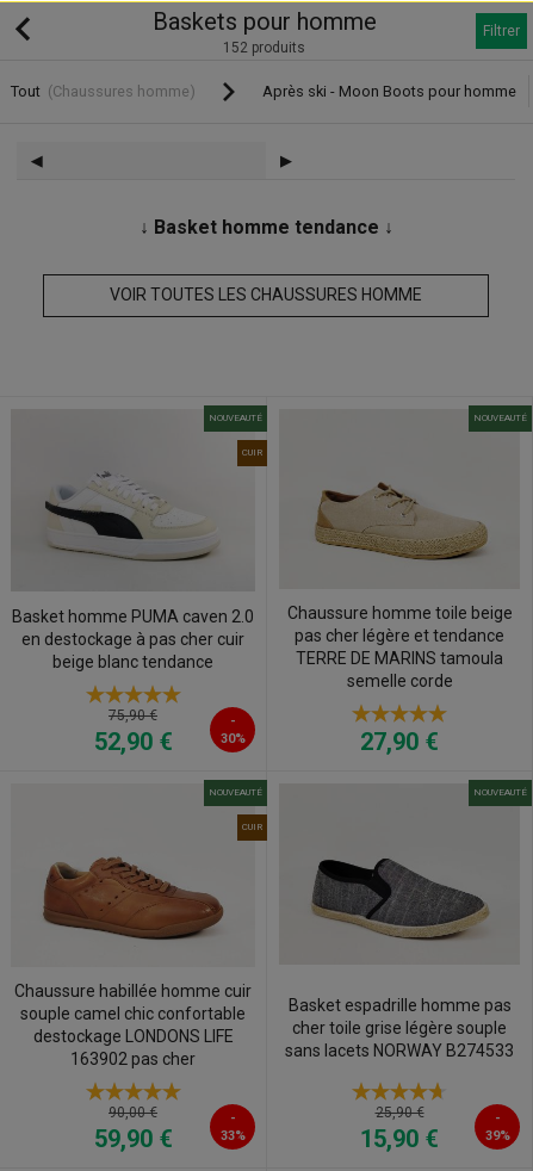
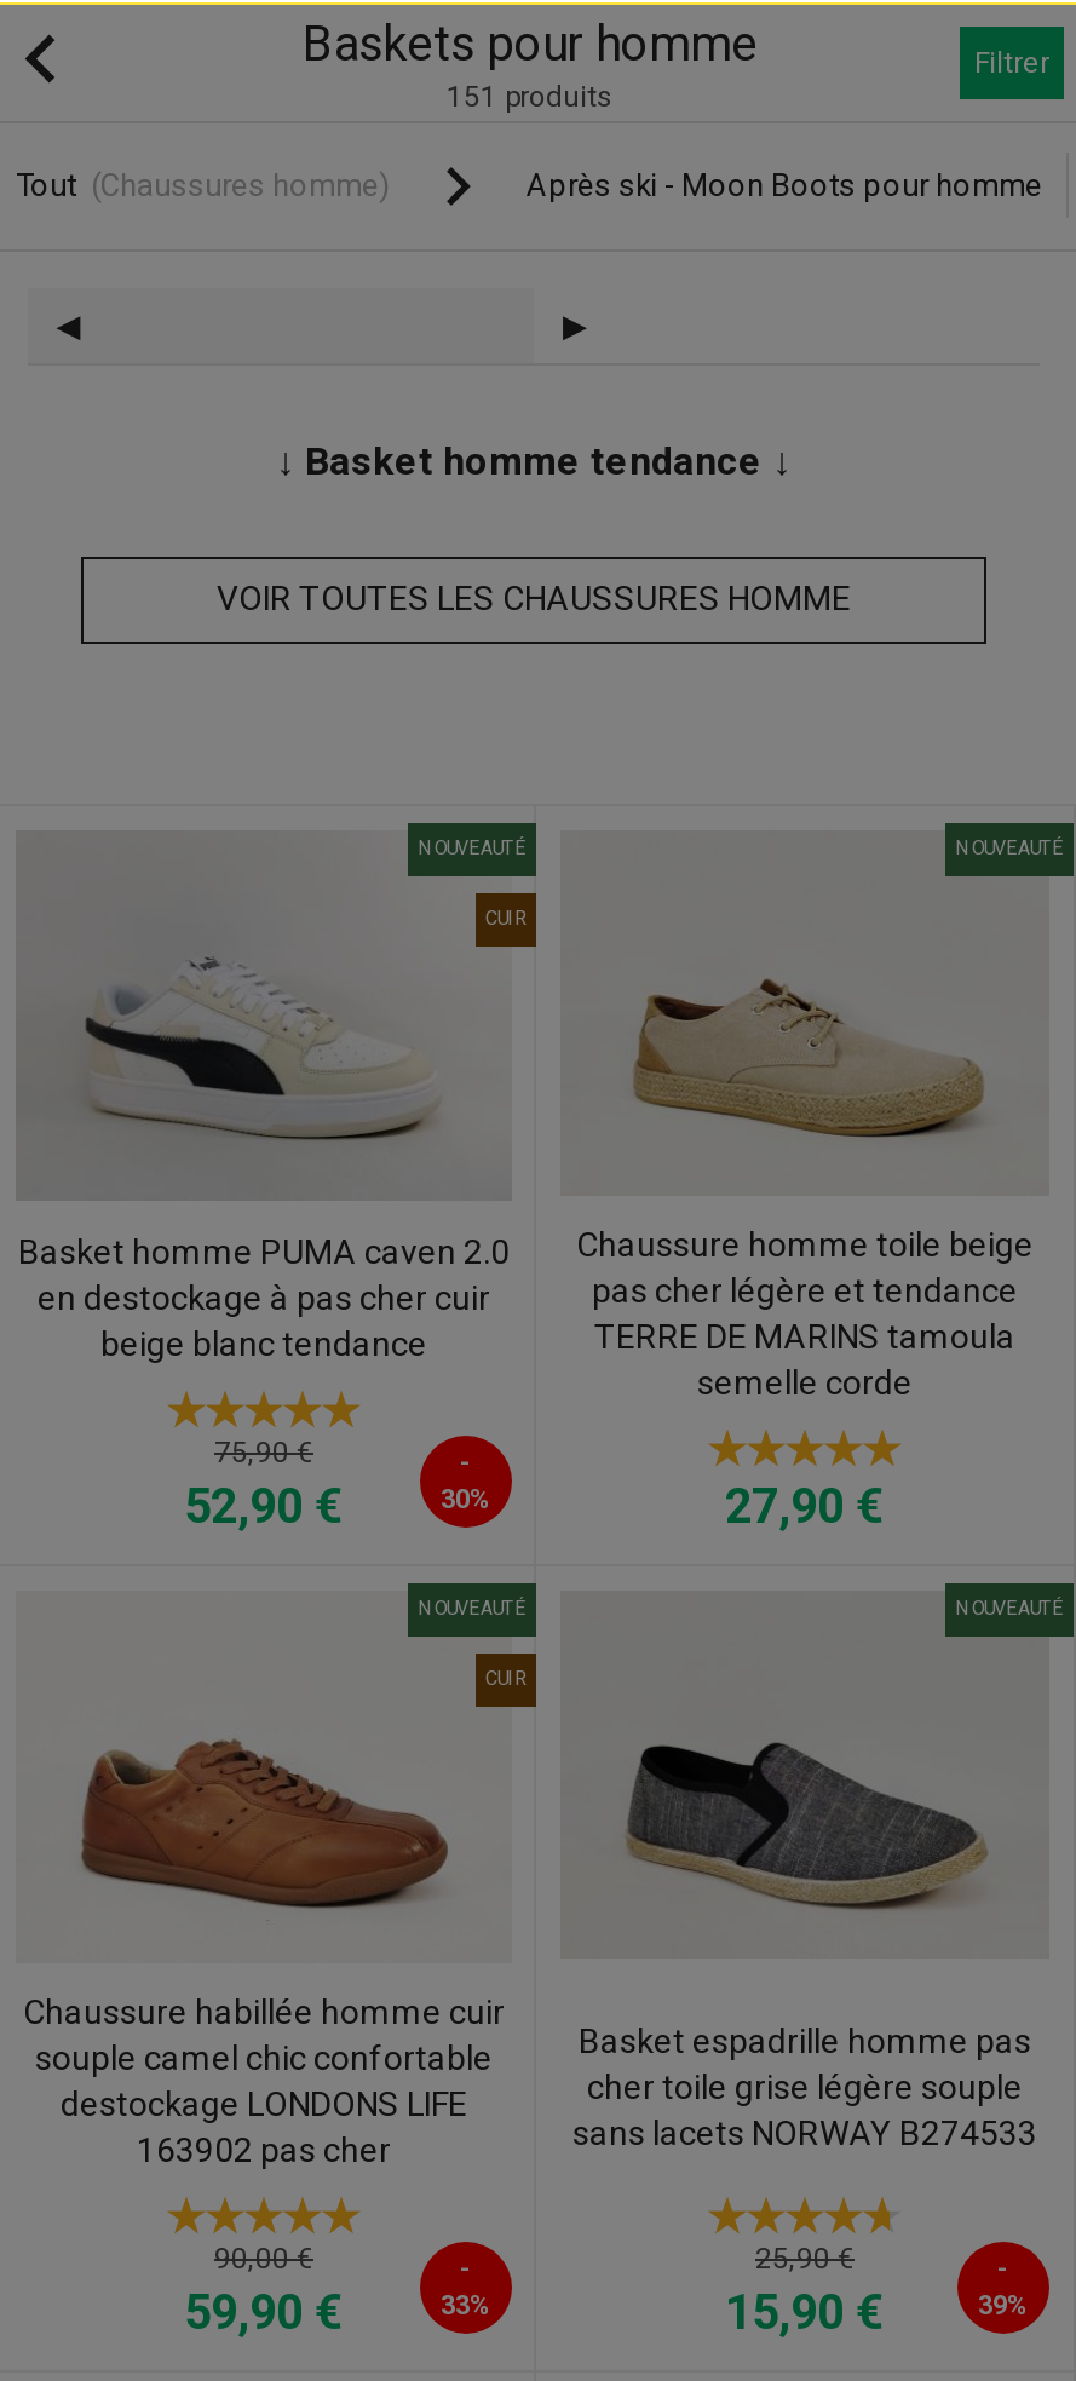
- 152 produits
+ 151 produits
